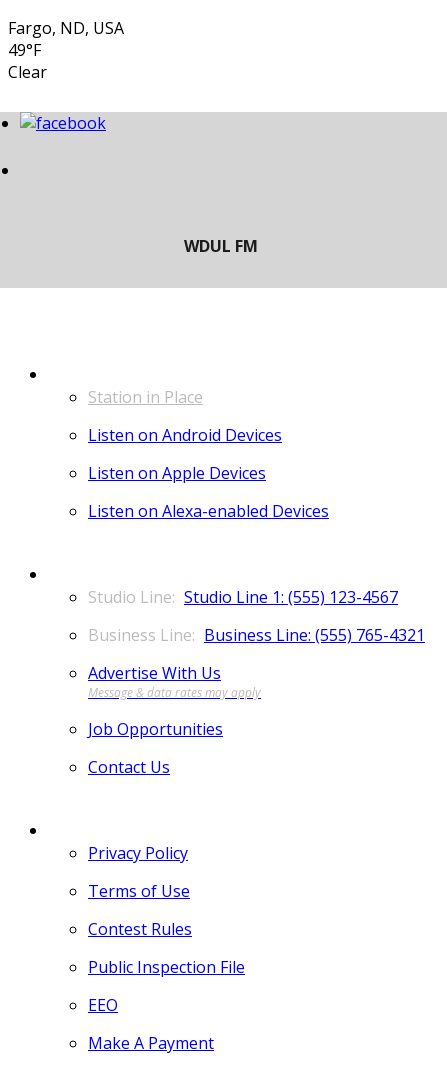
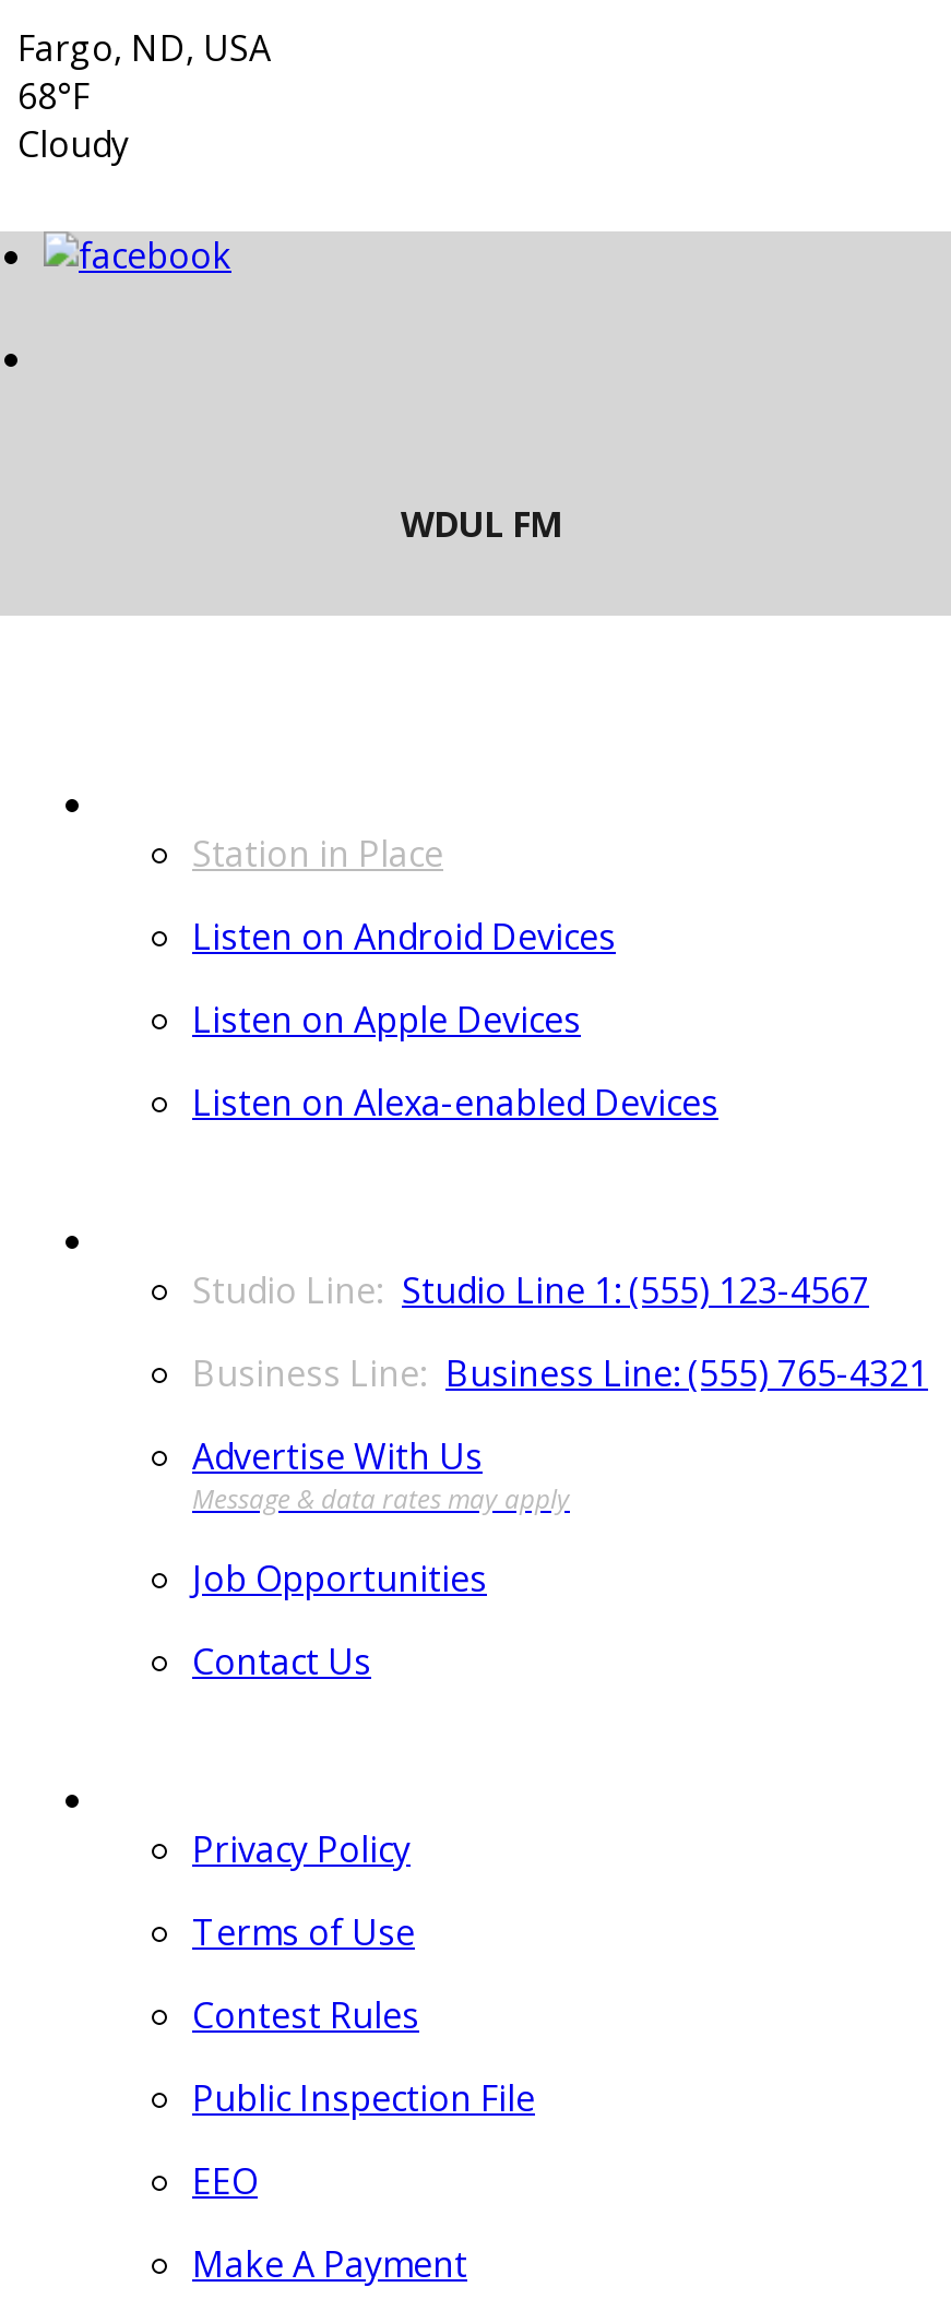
- 49°F
- Clear
+ 68°F
+ Cloudy
